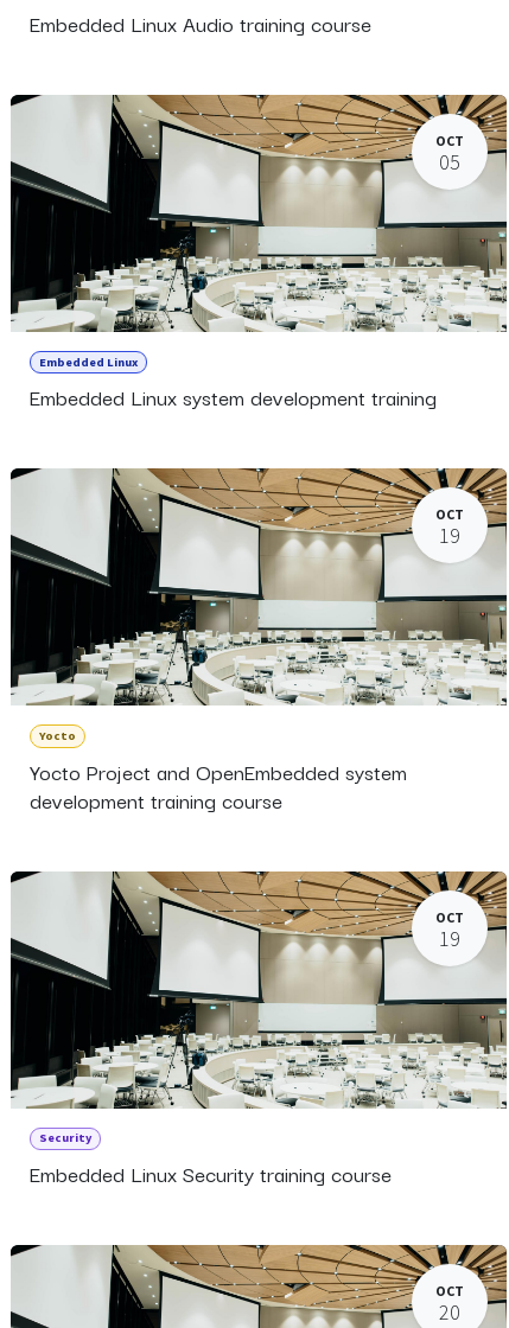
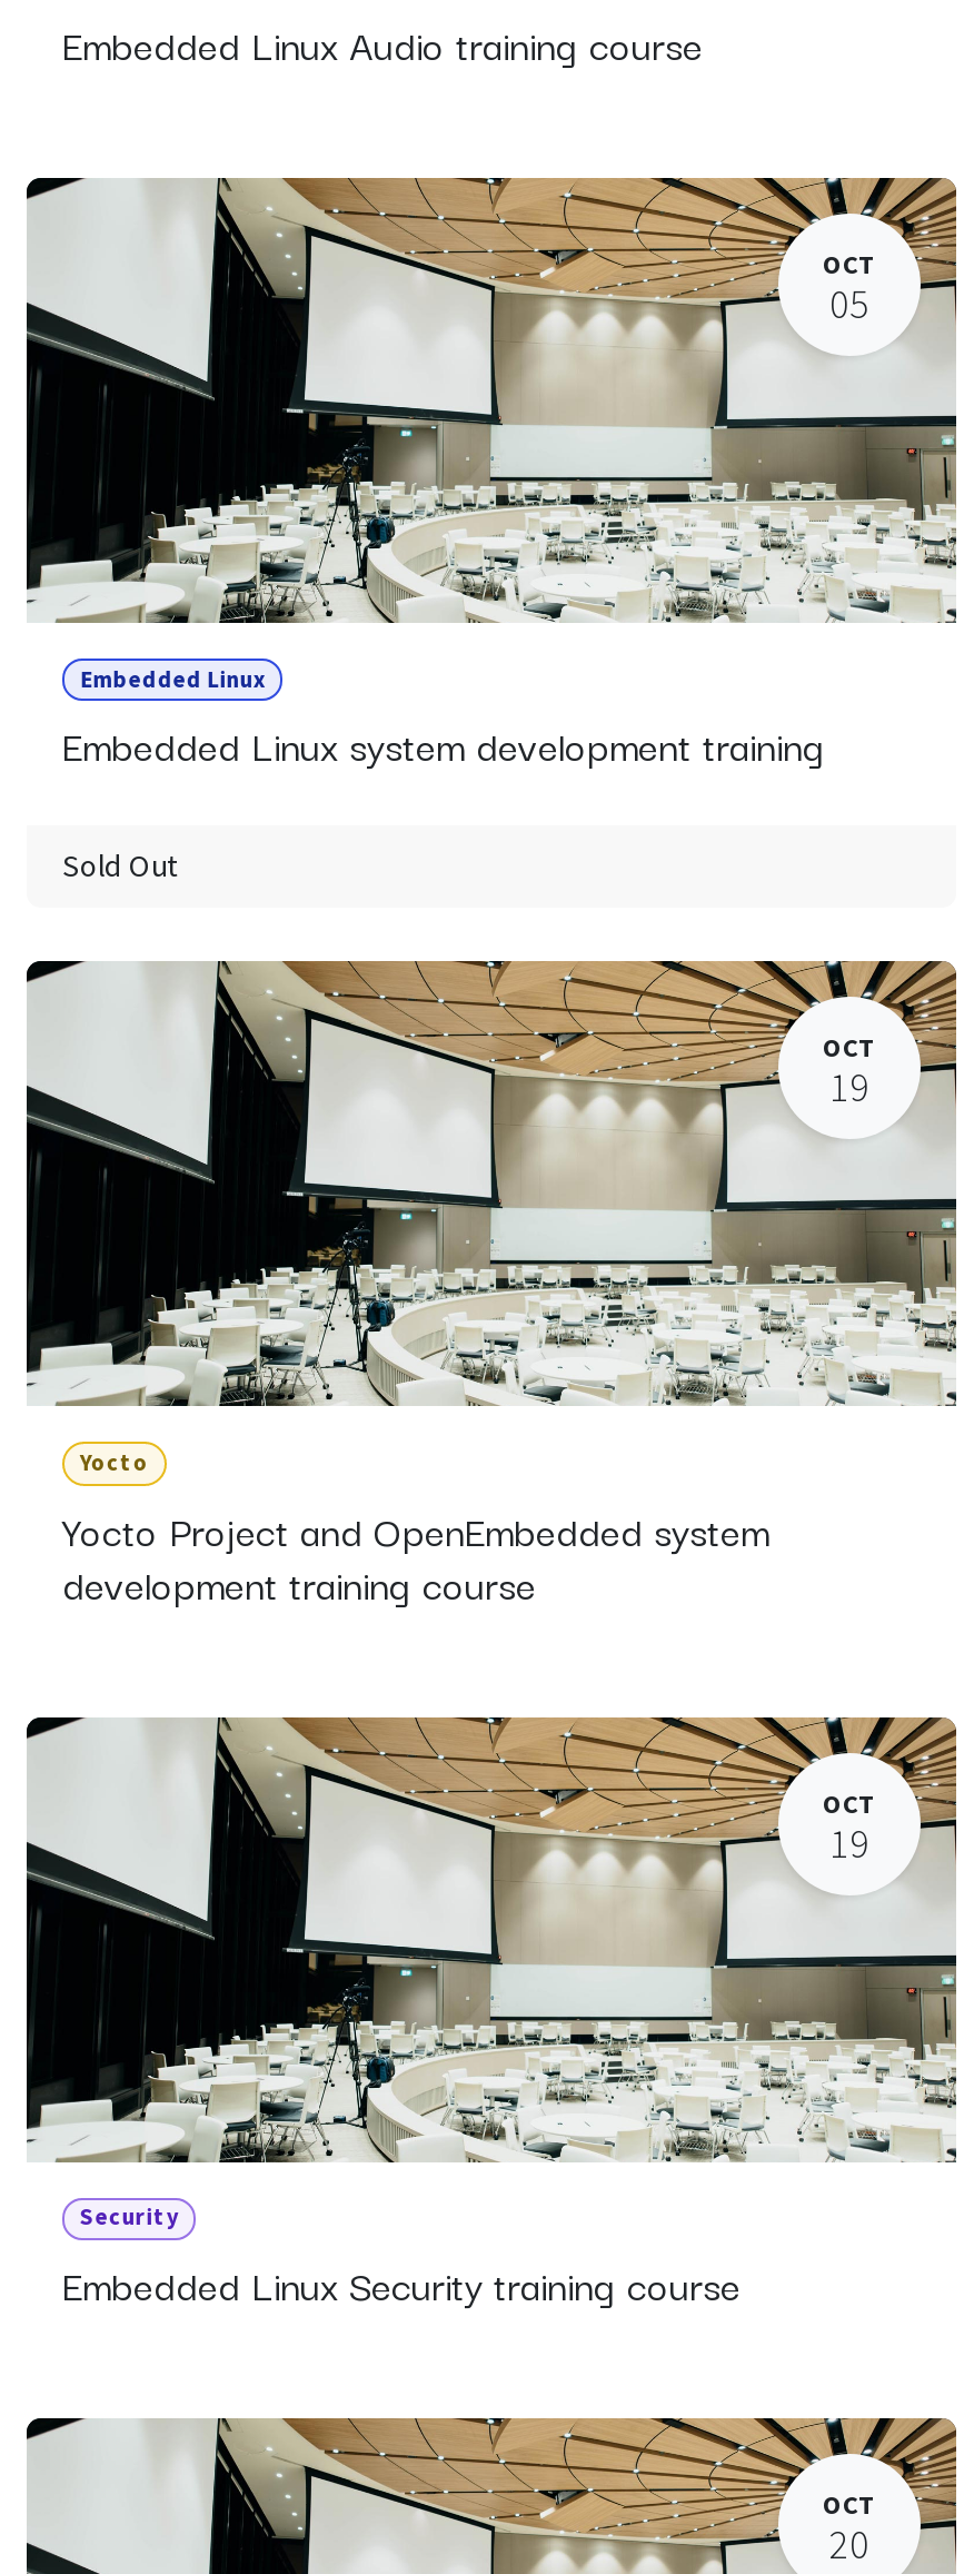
+ Sold Out
